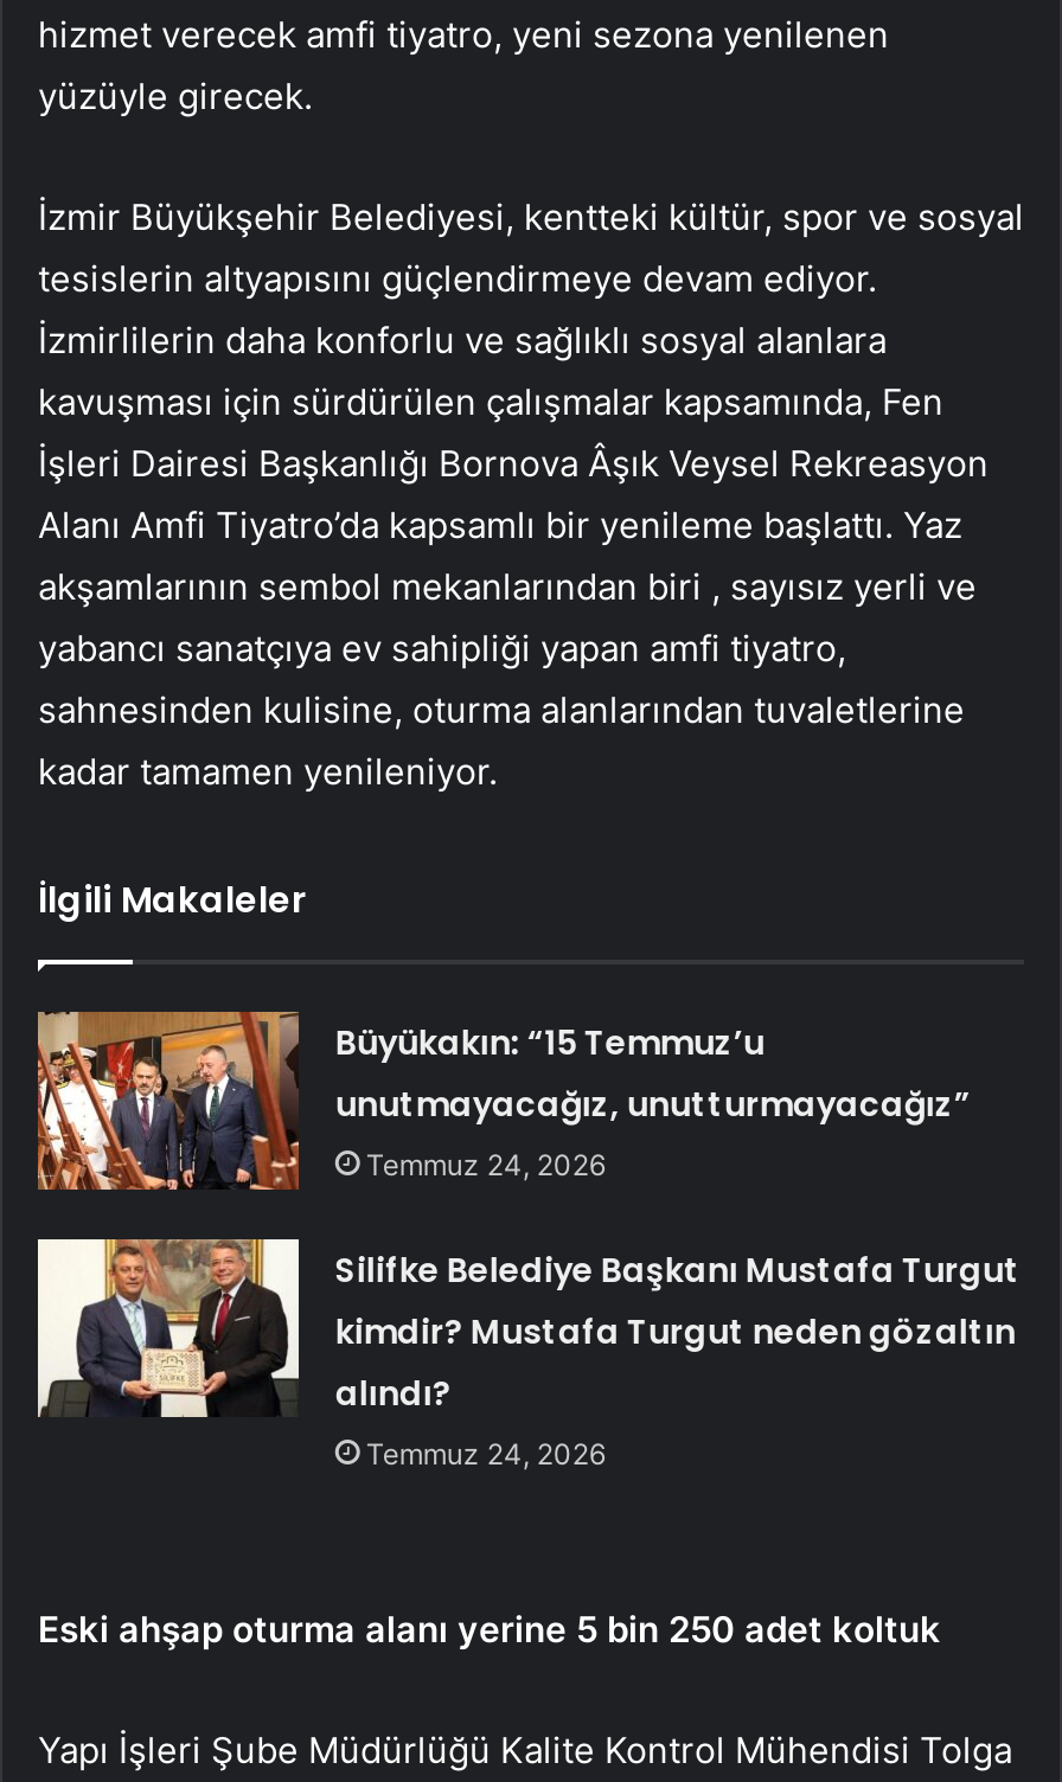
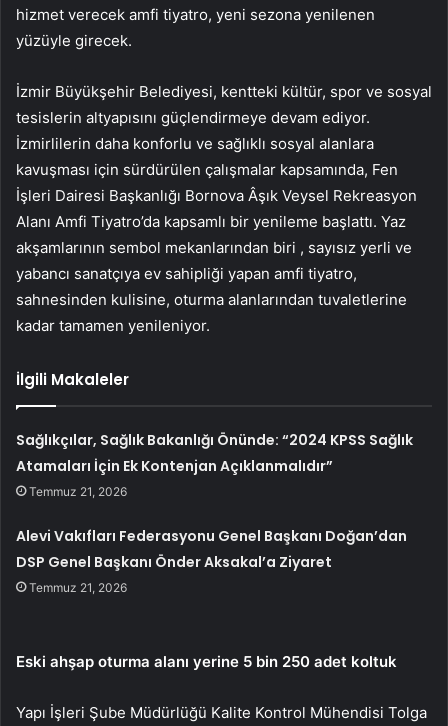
- Büyükakın: “15 Temmuz’u
- unutmayacağız, unutturmayacağız”
- Temmuz 24, 2026
+ Sağlıkçılar, Sağlık Bakanlığı Önünde: “2024 KPSS Sağlık
+ Atamaları İçin Ek Kontenjan Açıklanmalıdır”
+ Temmuz 21, 2026

- Silifke Belediye Başkanı Mustafa Turgut
- kimdir? Mustafa Turgut neden gözaltın
- alındı?
- Temmuz 24, 2026
+ Alevi Vakıfları Federasyonu Genel Başkanı Doğan’dan
+ DSP Genel Başkanı Önder Aksakal’a Ziyaret
+ Temmuz 21, 2026
